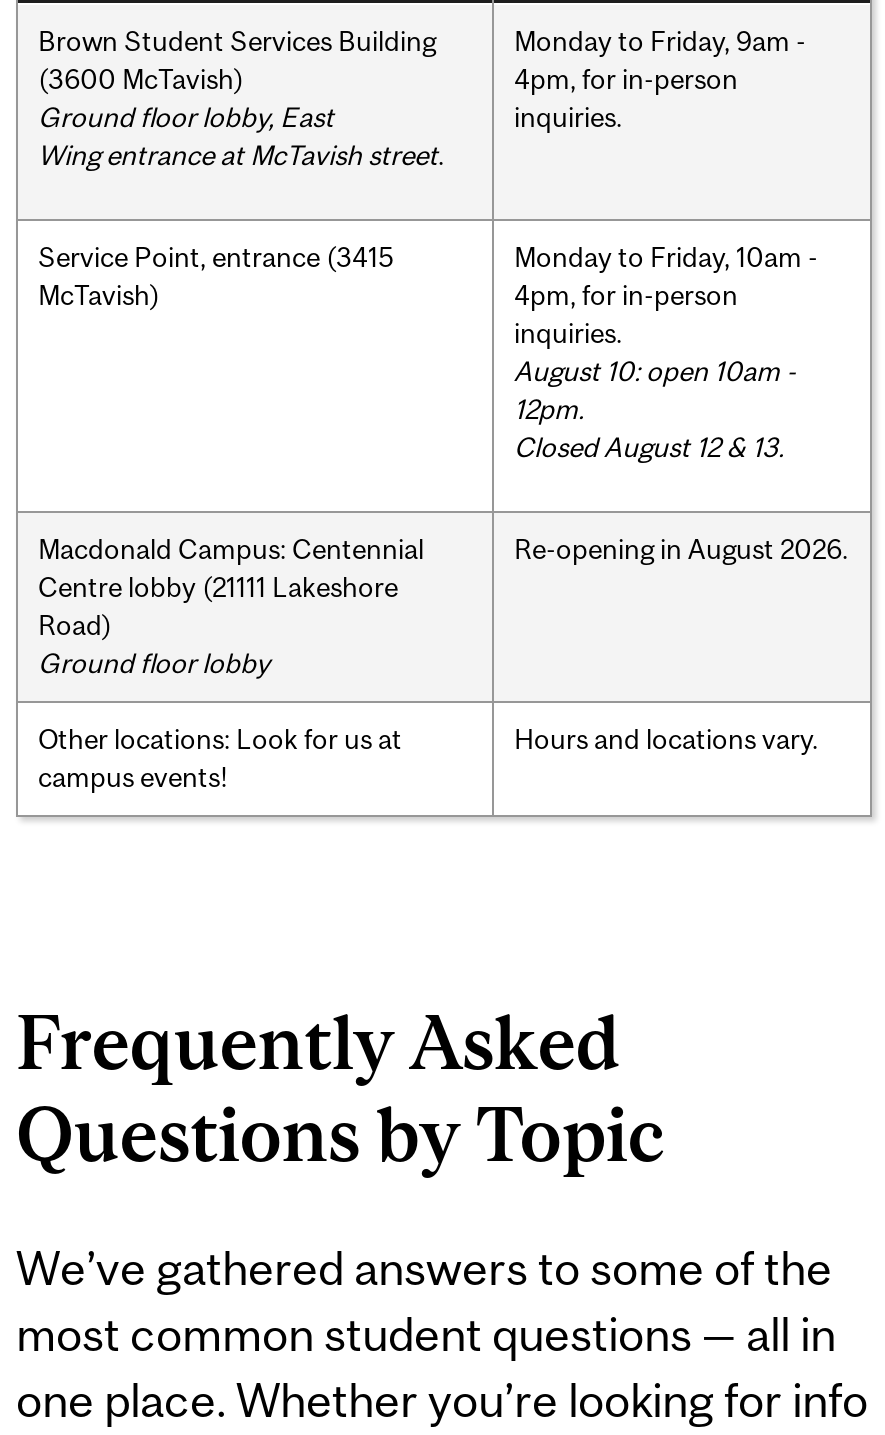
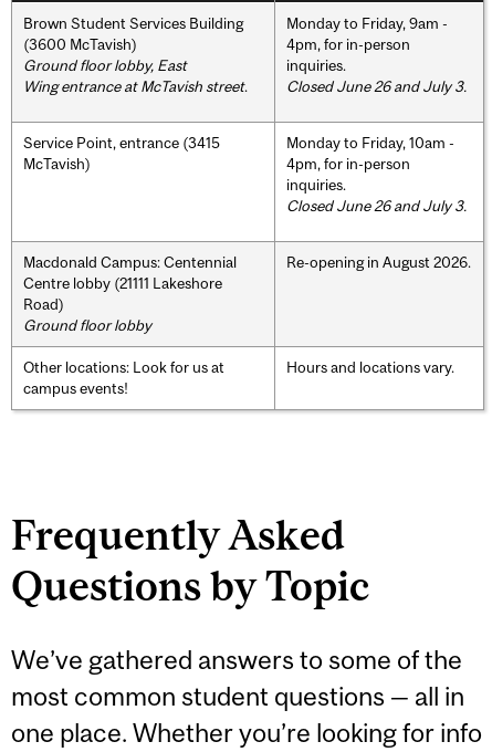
+ Closed June 26 and July 3.

- August 10: open 10am -
- 12pm.
- Closed August 12 & 13.
+ Closed June 26 and July 3.
